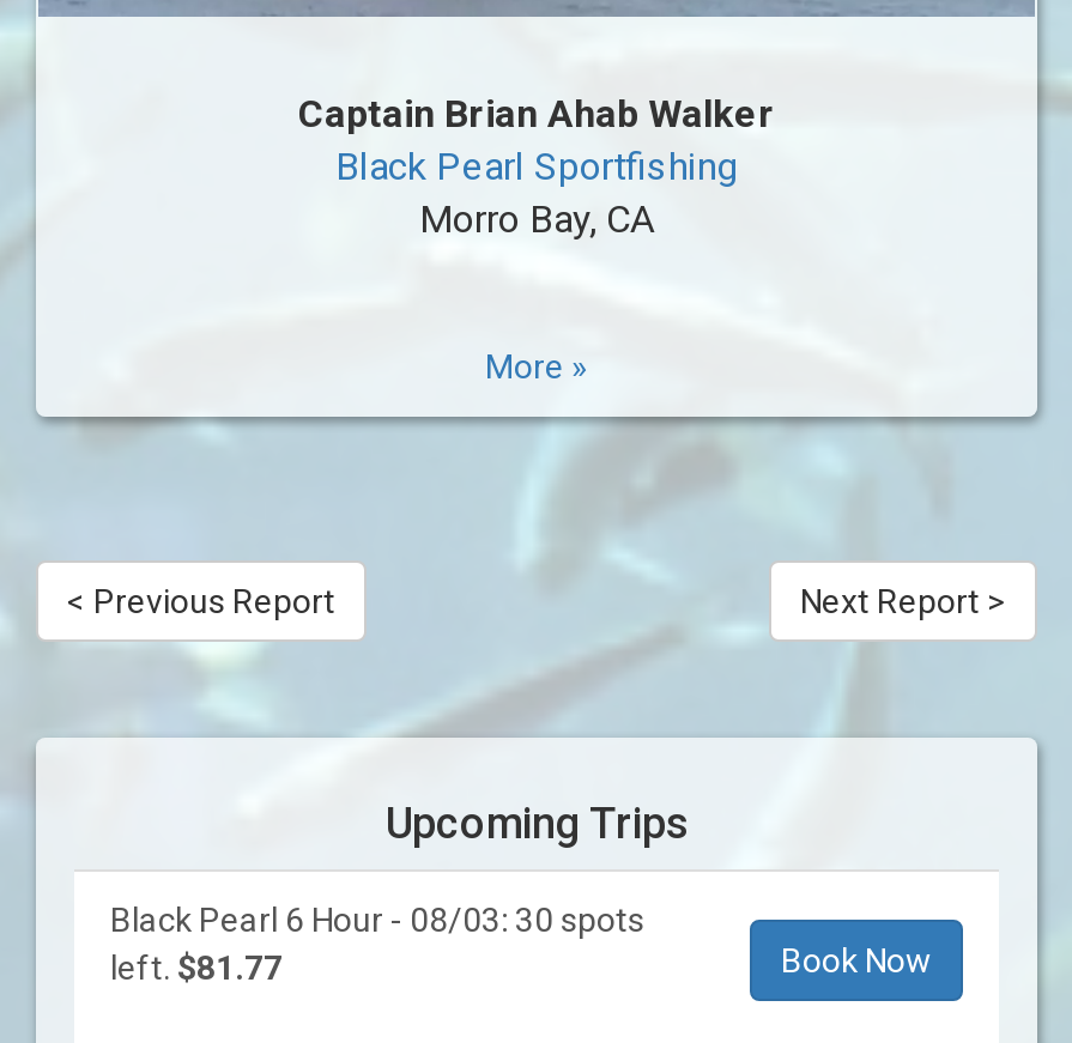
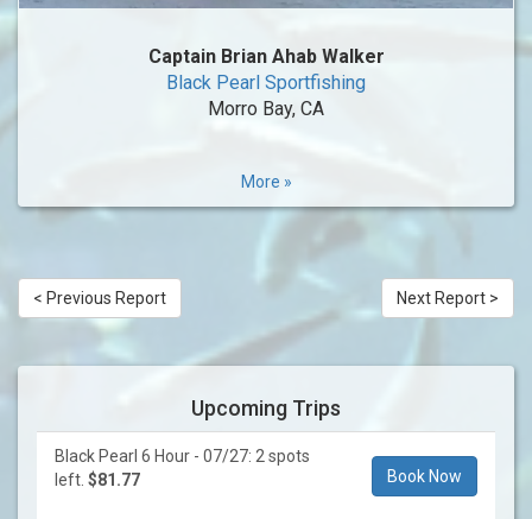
- Black Pearl 6 Hour - 08/03: 30 spots
+ Black Pearl 6 Hour - 07/27: 2 spots
